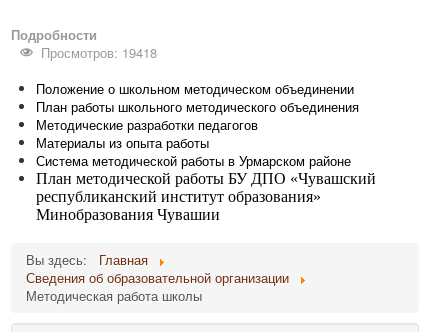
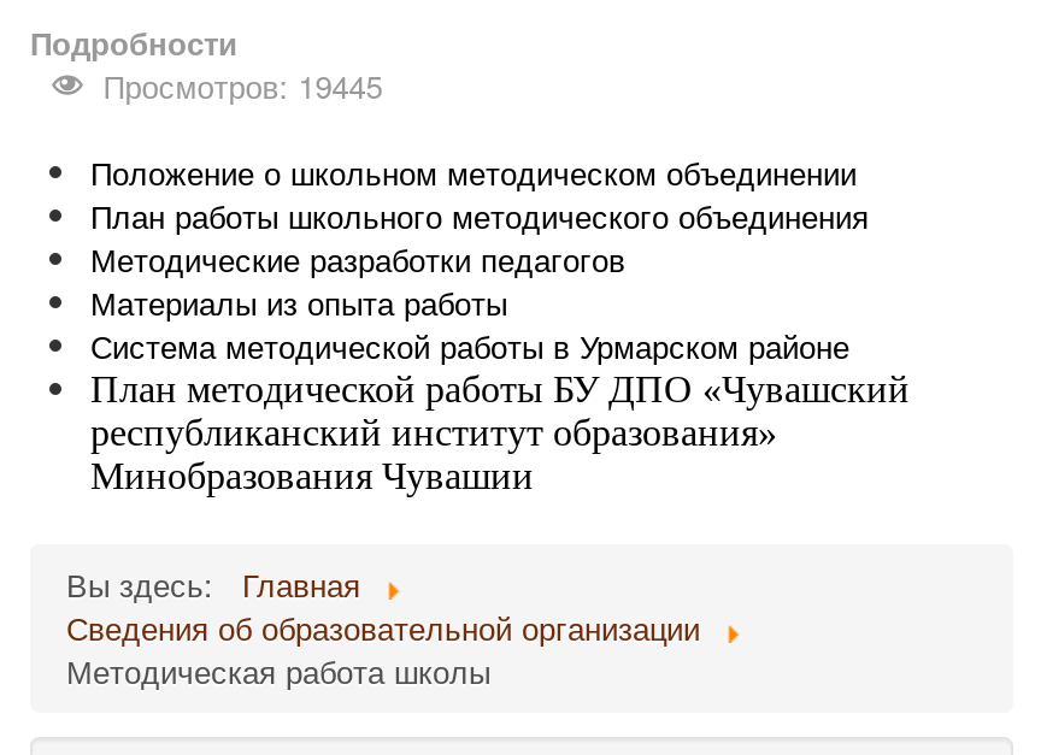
- Просмотров: 19418
+ Просмотров: 19445
